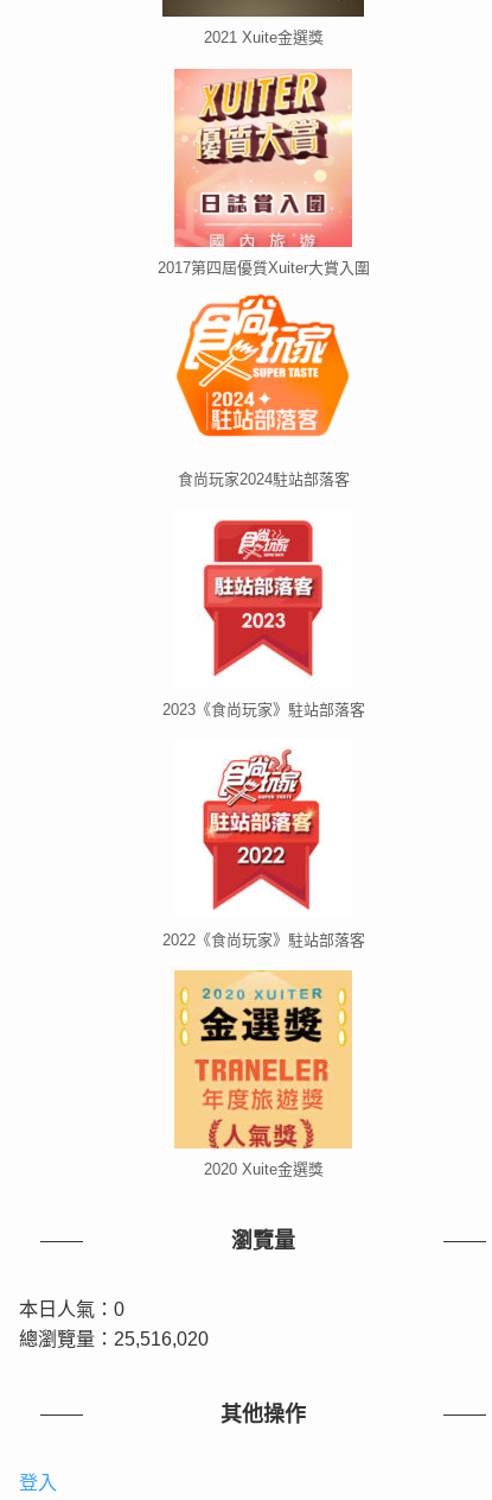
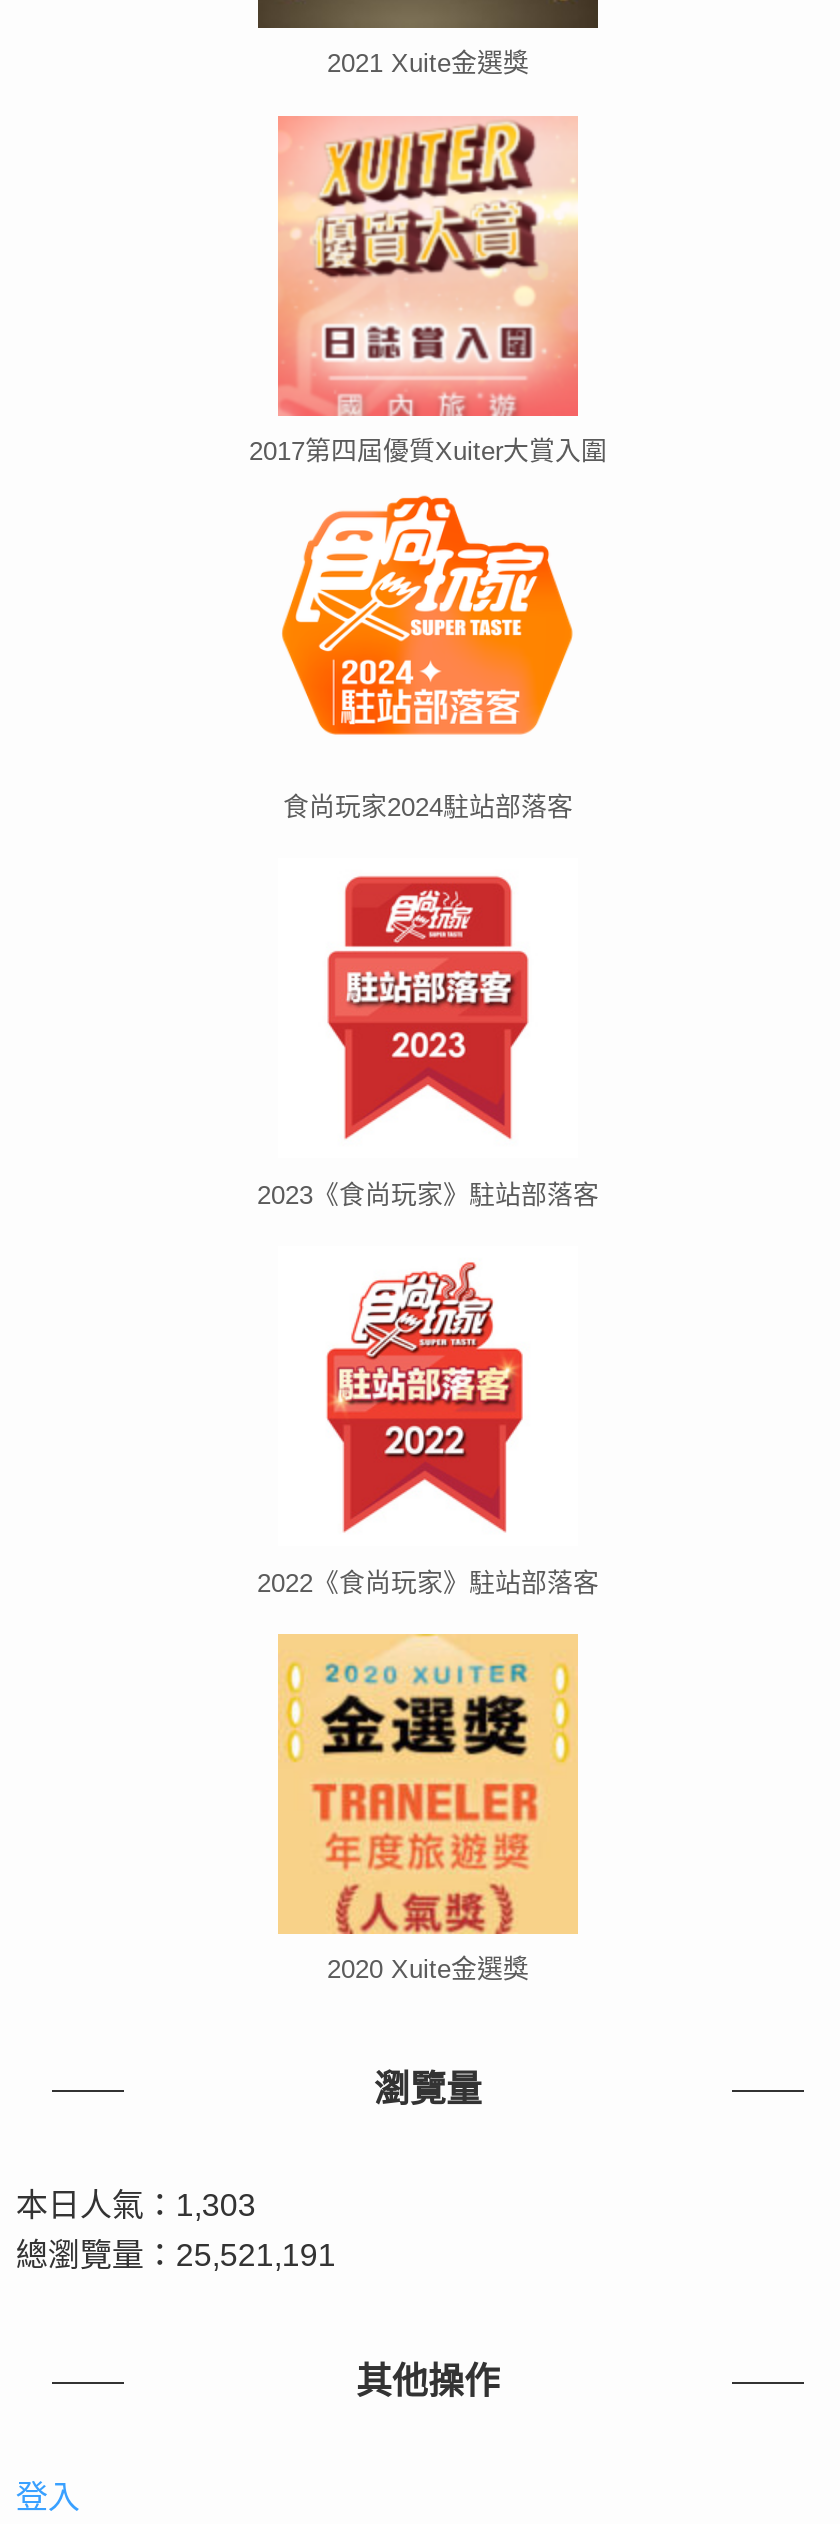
- 本日人氣：0
+ 本日人氣：1,303

- 總瀏覽量：25,516,020
+ 總瀏覽量：25,521,191
